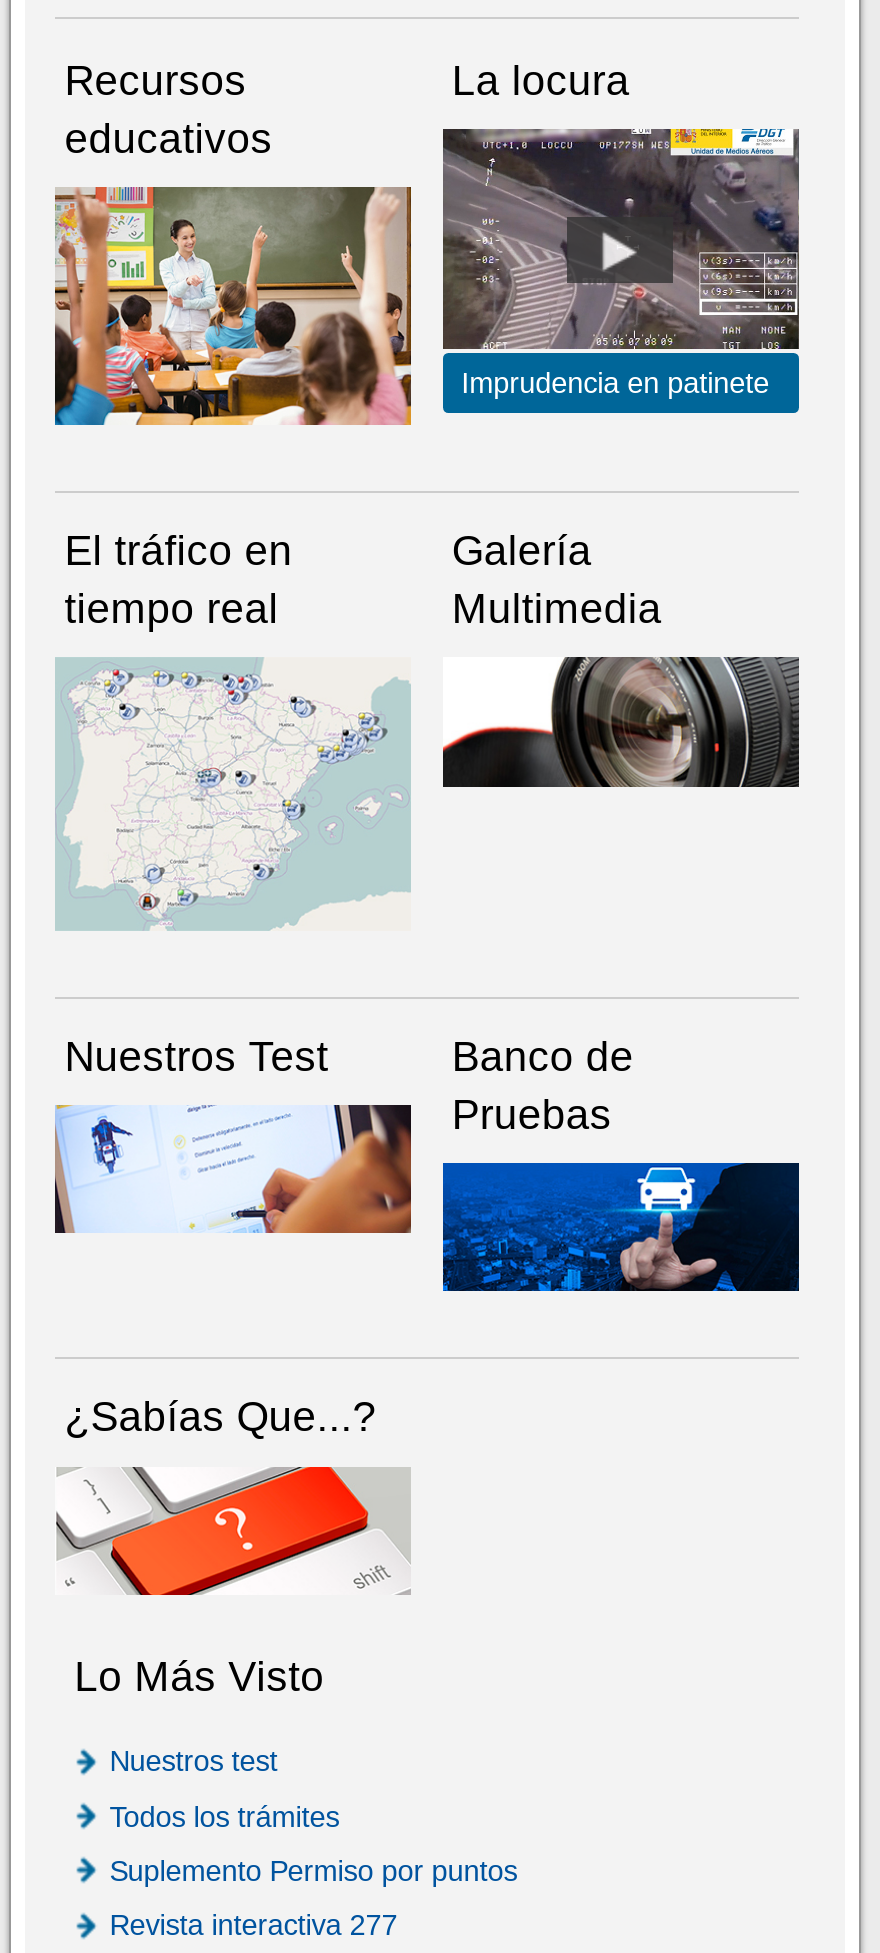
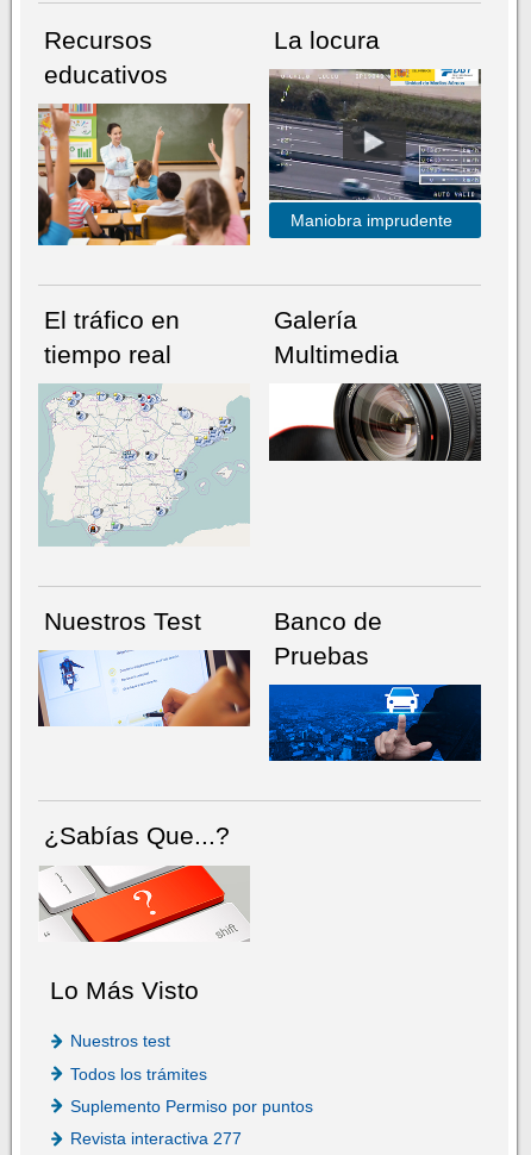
- [image]
- Imprudencia en patinete
+ [image]
+ Maniobra imprudente
